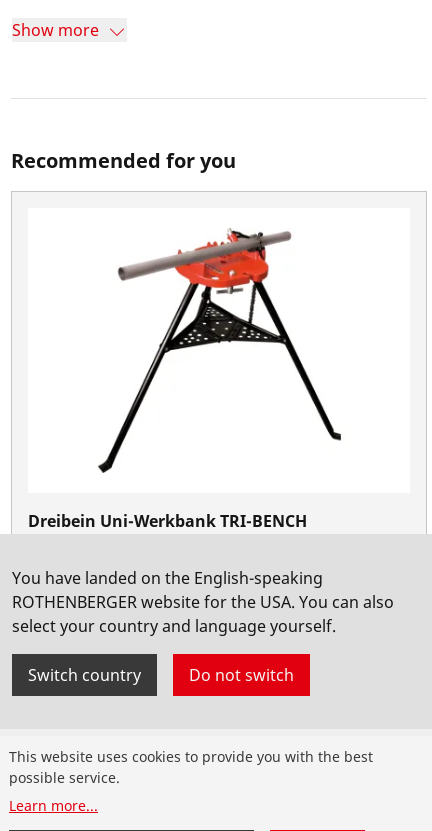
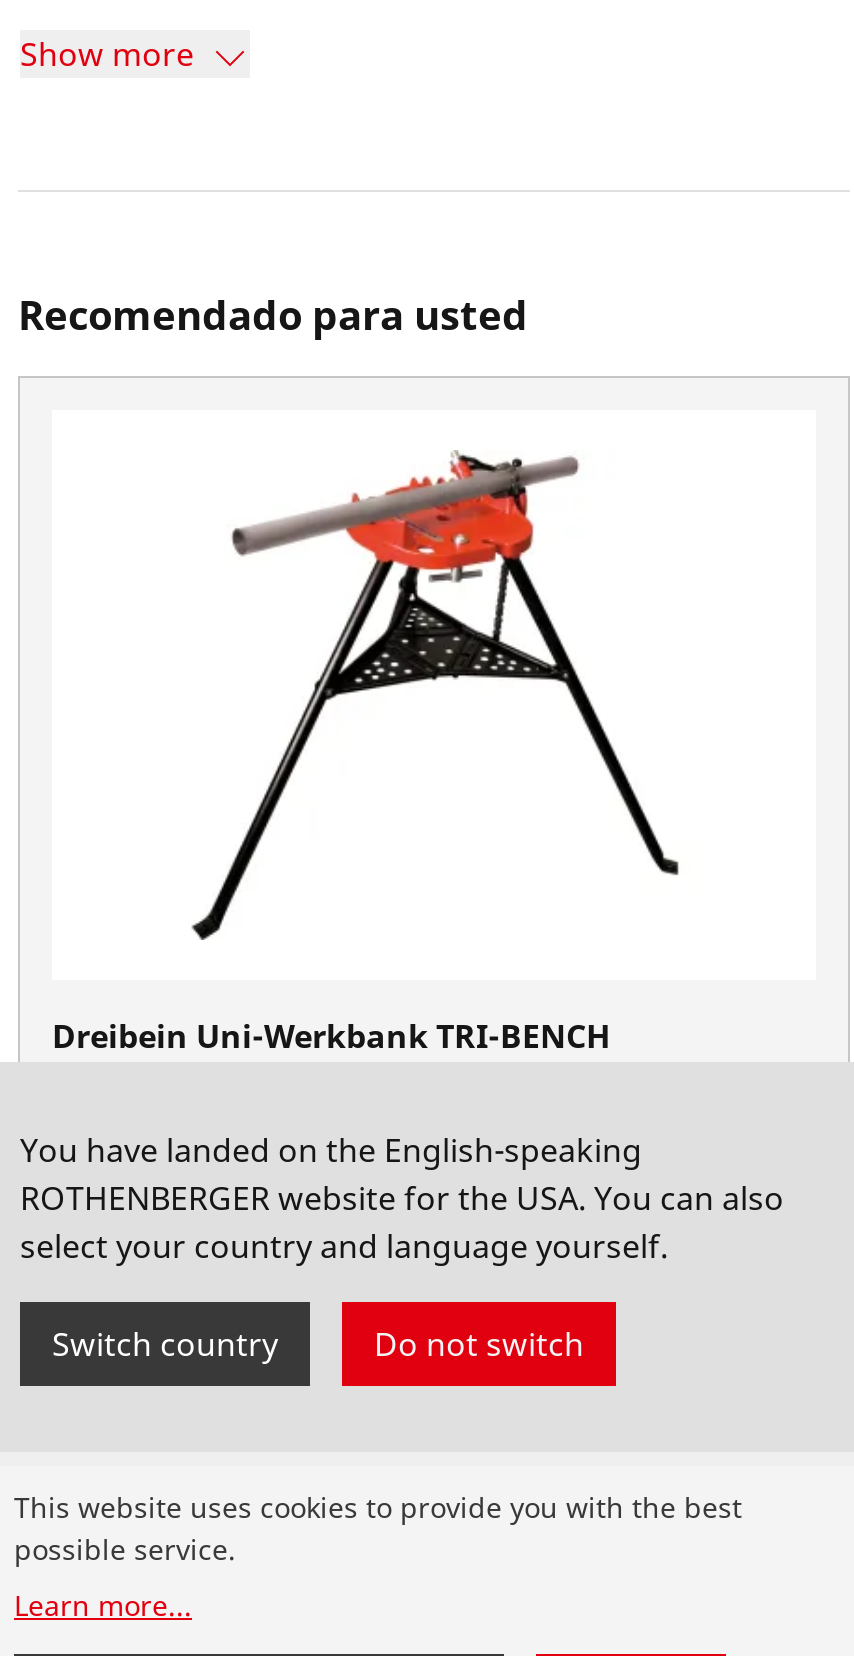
- Recommended for you
+ Recomendado para usted
